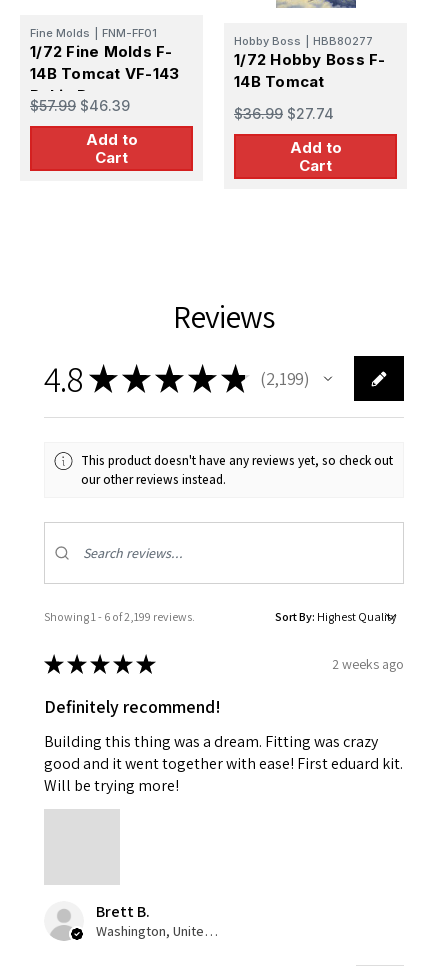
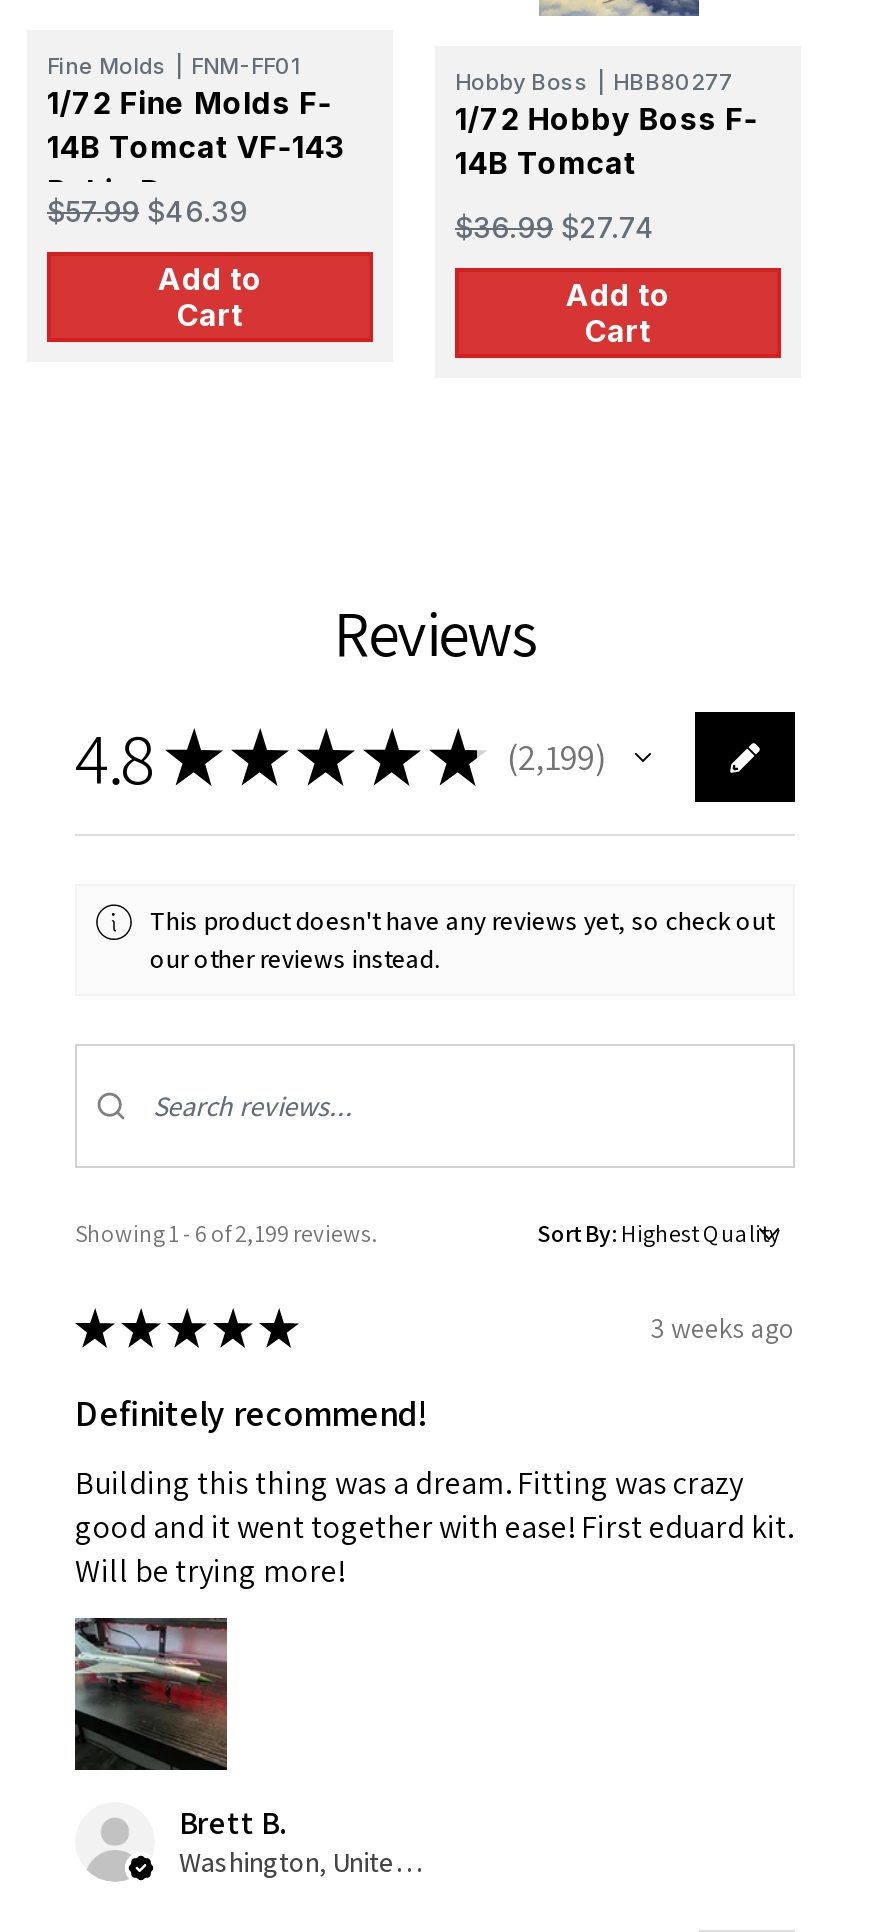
- 2 weeks ago
+ 3 weeks ago

+ [image]
